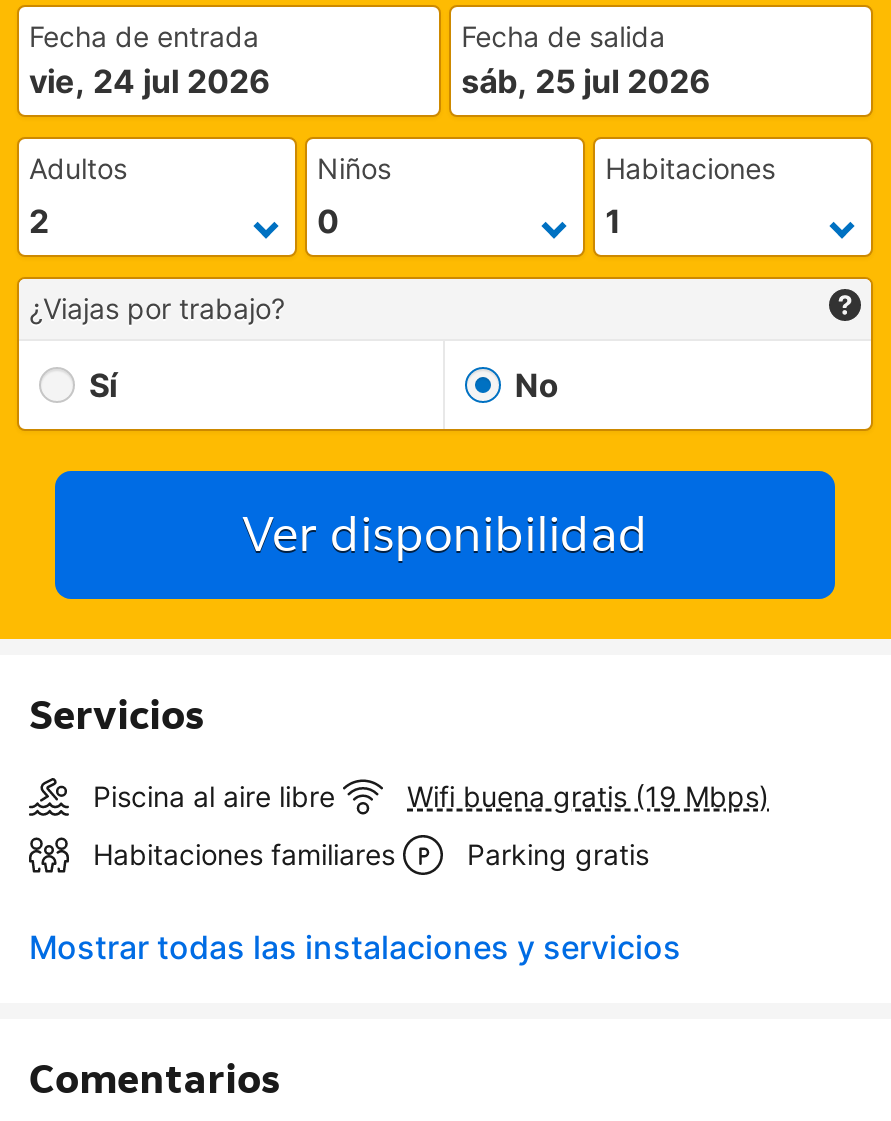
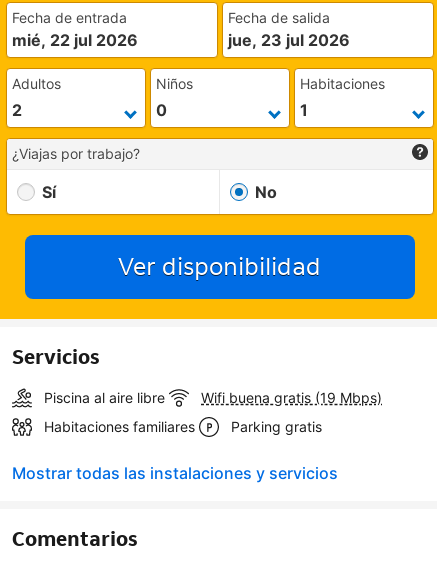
- vie, 24 jul 2026
+ mié, 22 jul 2026

- sáb, 25 jul 2026
+ jue, 23 jul 2026
